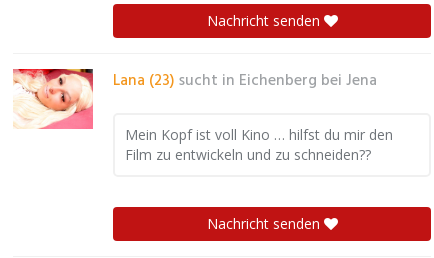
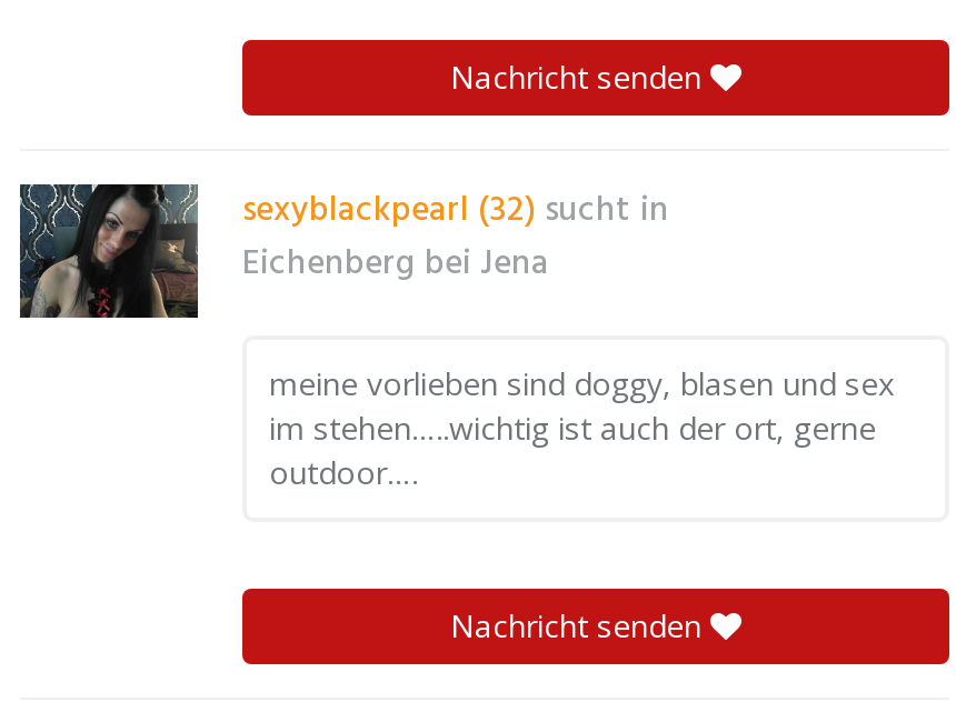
- [image]
- Lana (23) sucht in Eichenberg bei Jena
+ [image]
+ sexyblackpearl (32) sucht in
+ Eichenberg bei Jena

- Mein Kopf ist voll Kino … hilfst du mir den
- Film zu entwickeln und zu schneiden??
+ meine vorlieben sind doggy, blasen und sex
+ im stehen…..wichtig ist auch der ort, gerne
+ outdoor….
